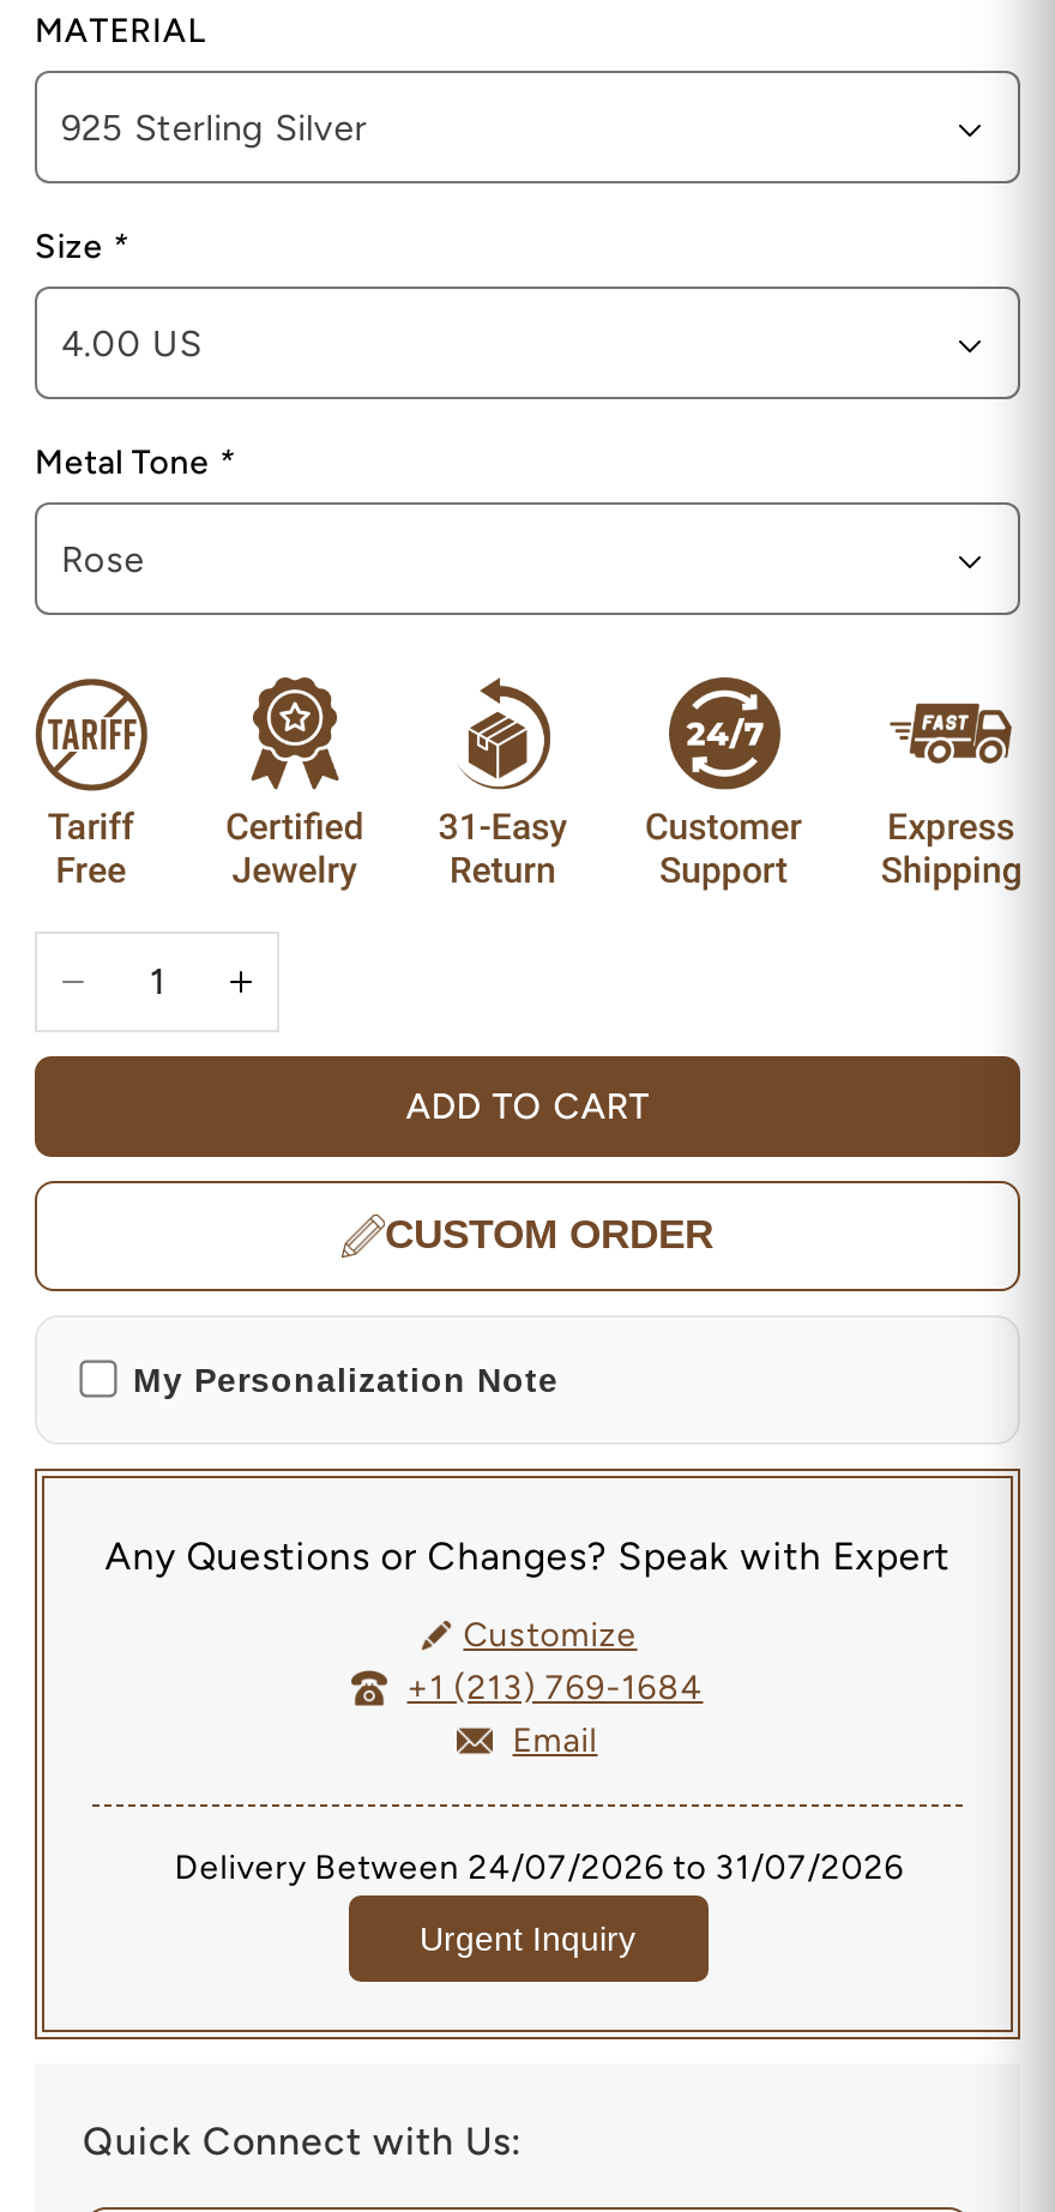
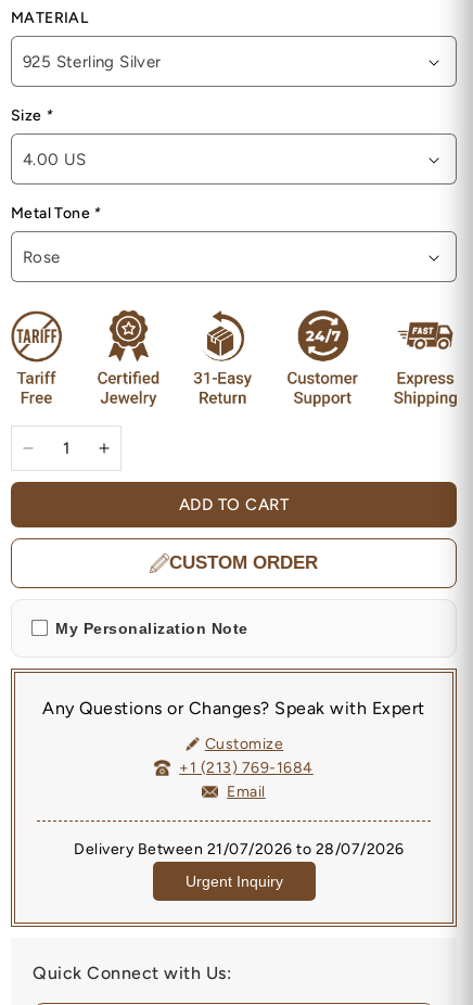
- Delivery Between 24/07/2026 to 31/07/2026
+ Delivery Between 21/07/2026 to 28/07/2026
